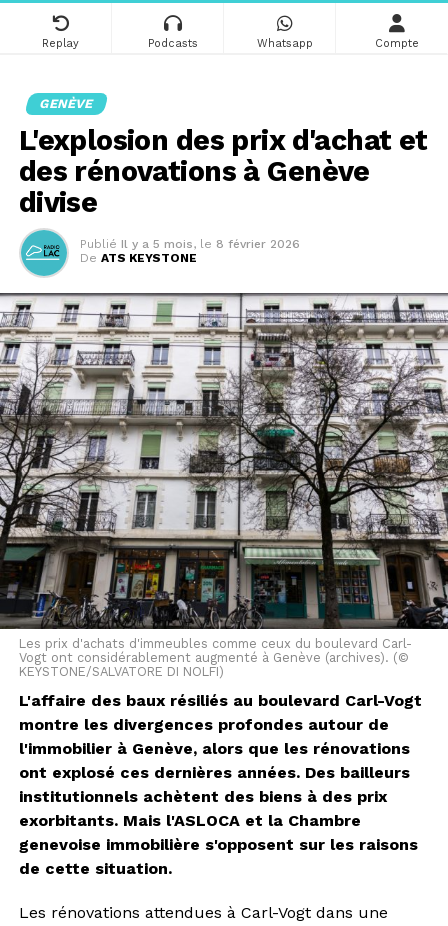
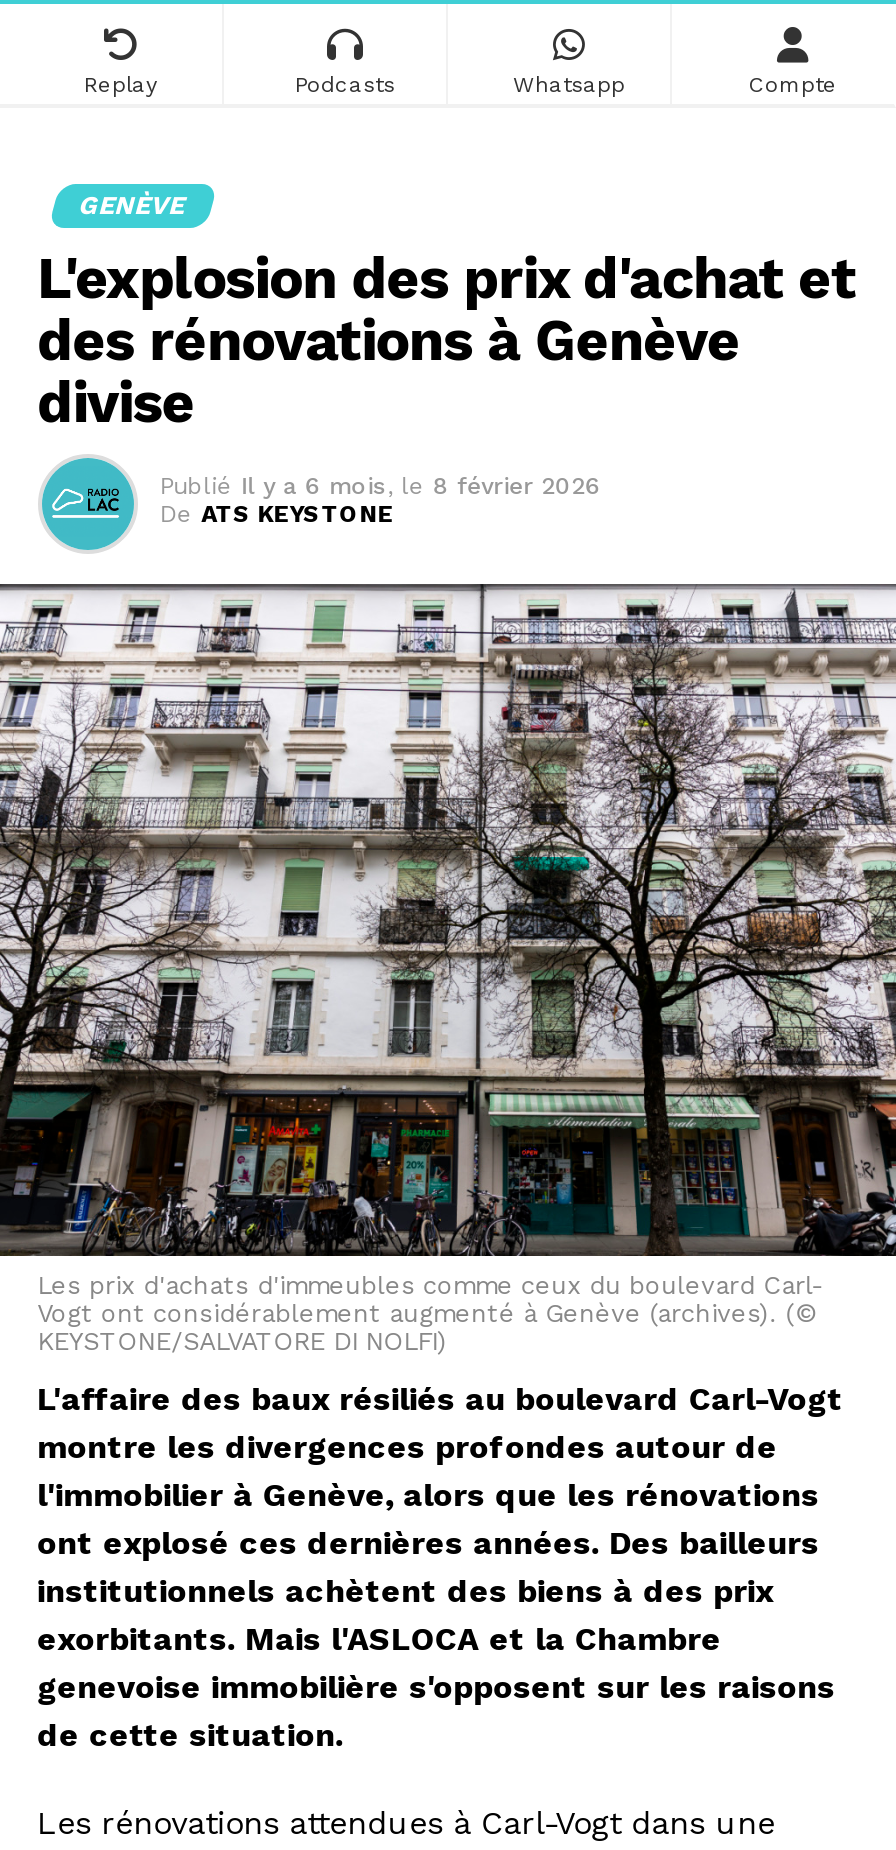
- Publié Il y a 5 mois, le 8 février 2026
+ Publié Il y a 6 mois, le 8 février 2026
